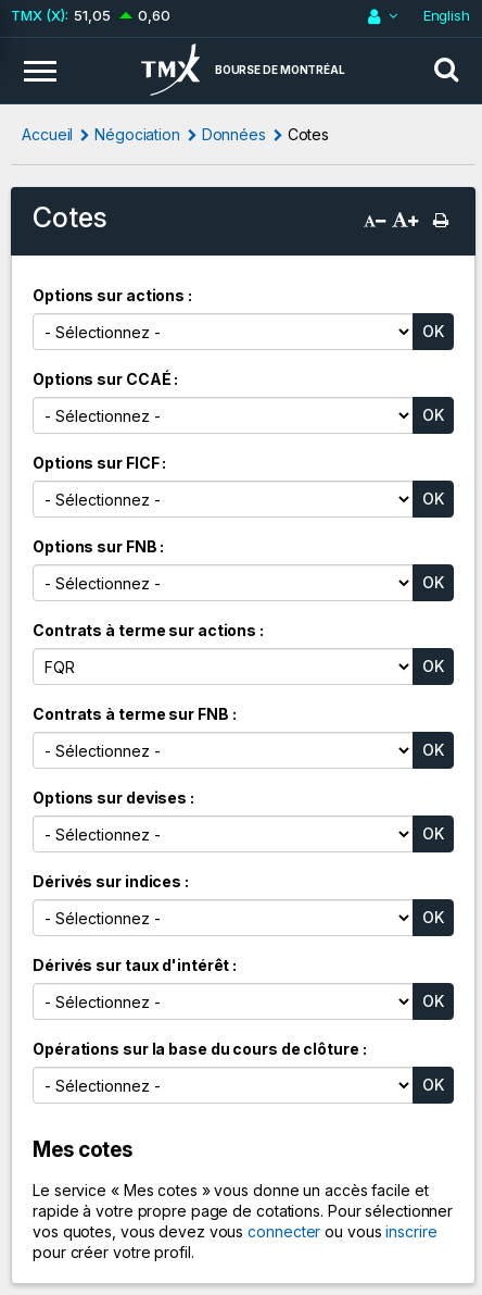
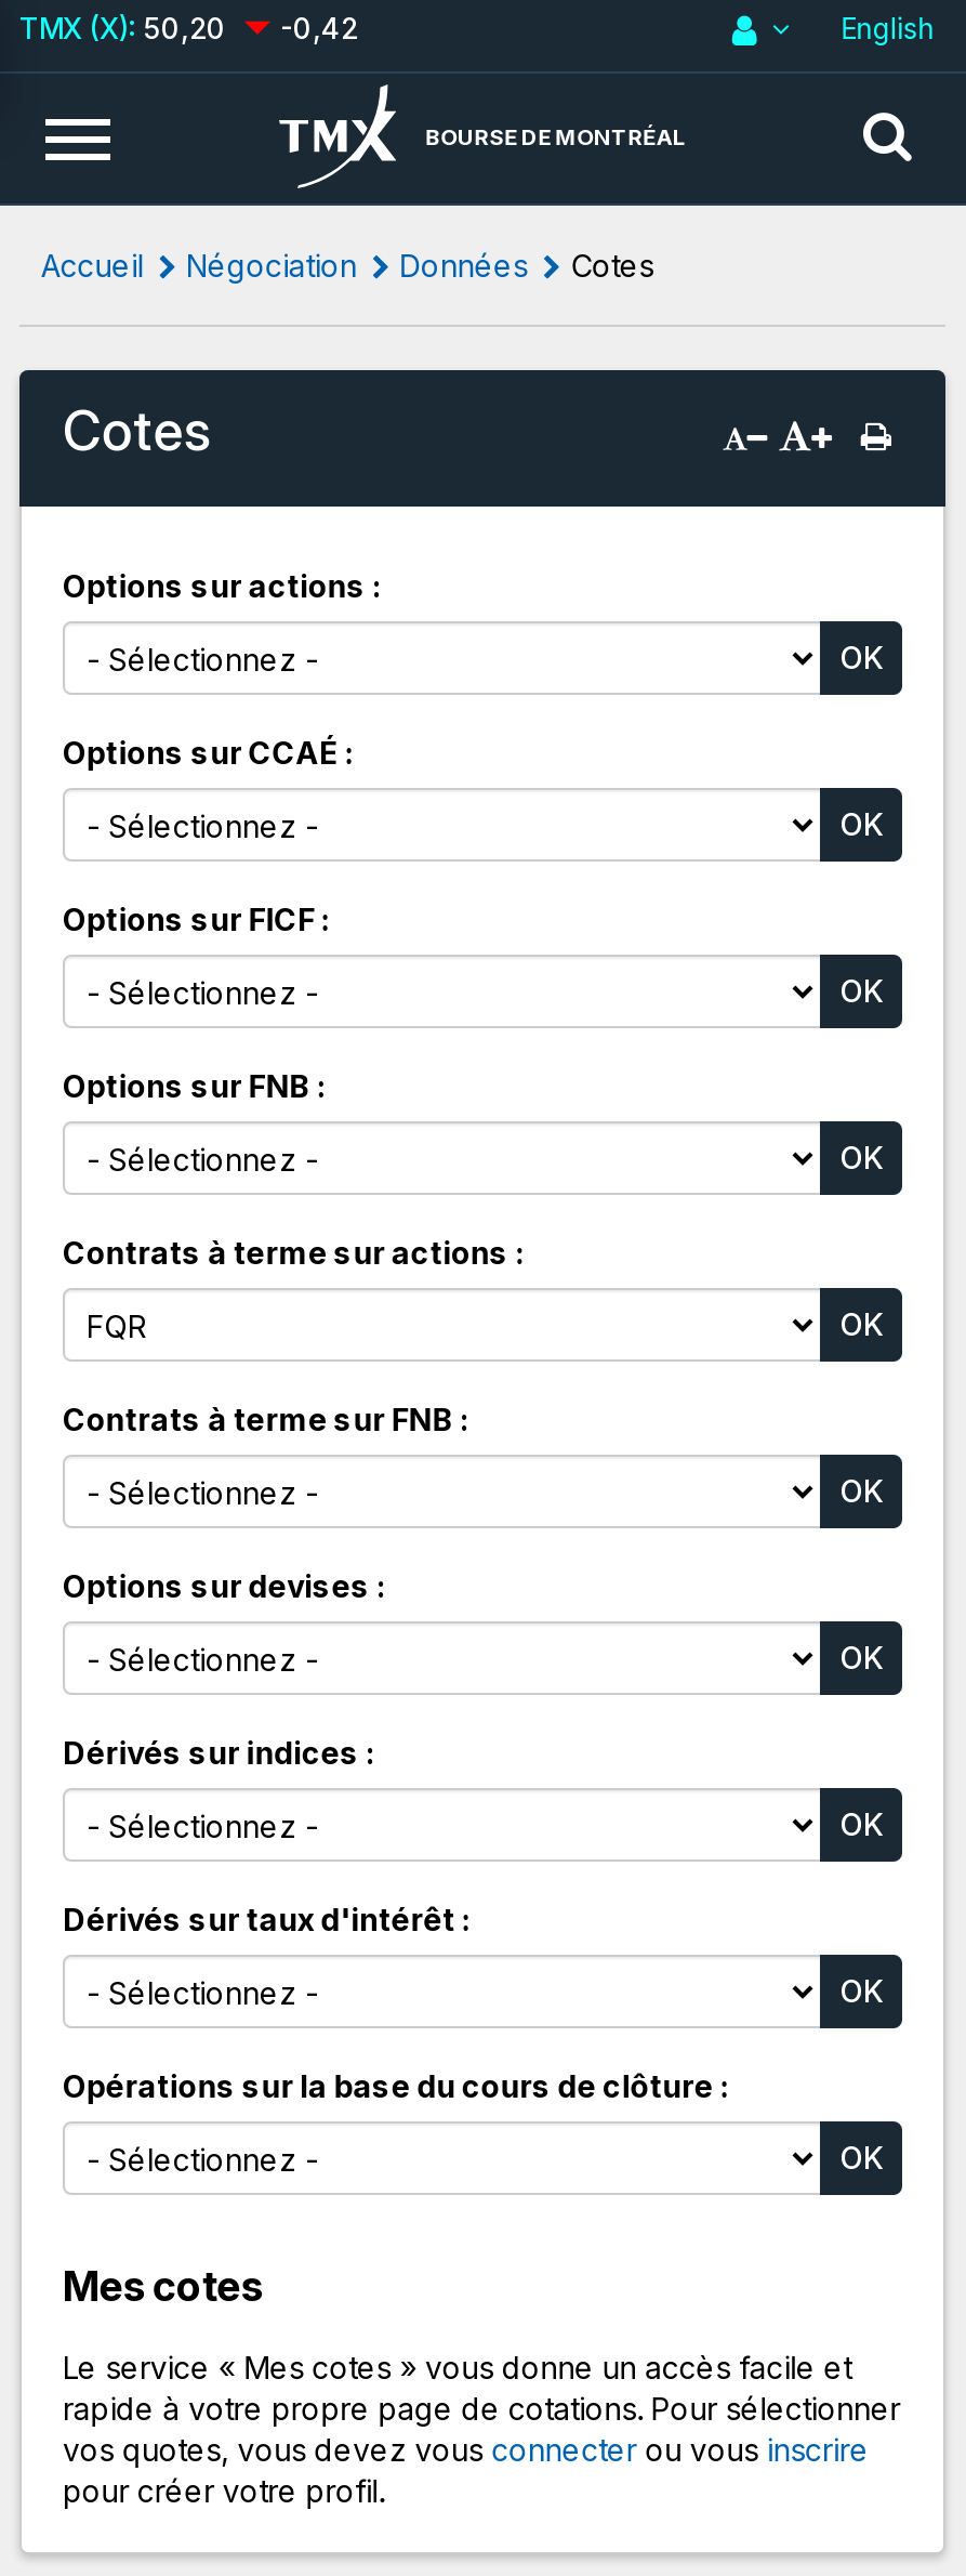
- 51,05
+ 50,20

- 0,60
+ -0,42
